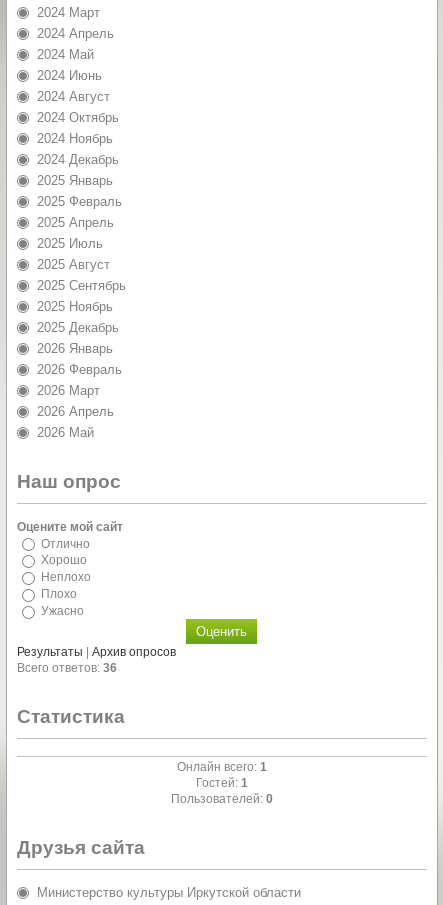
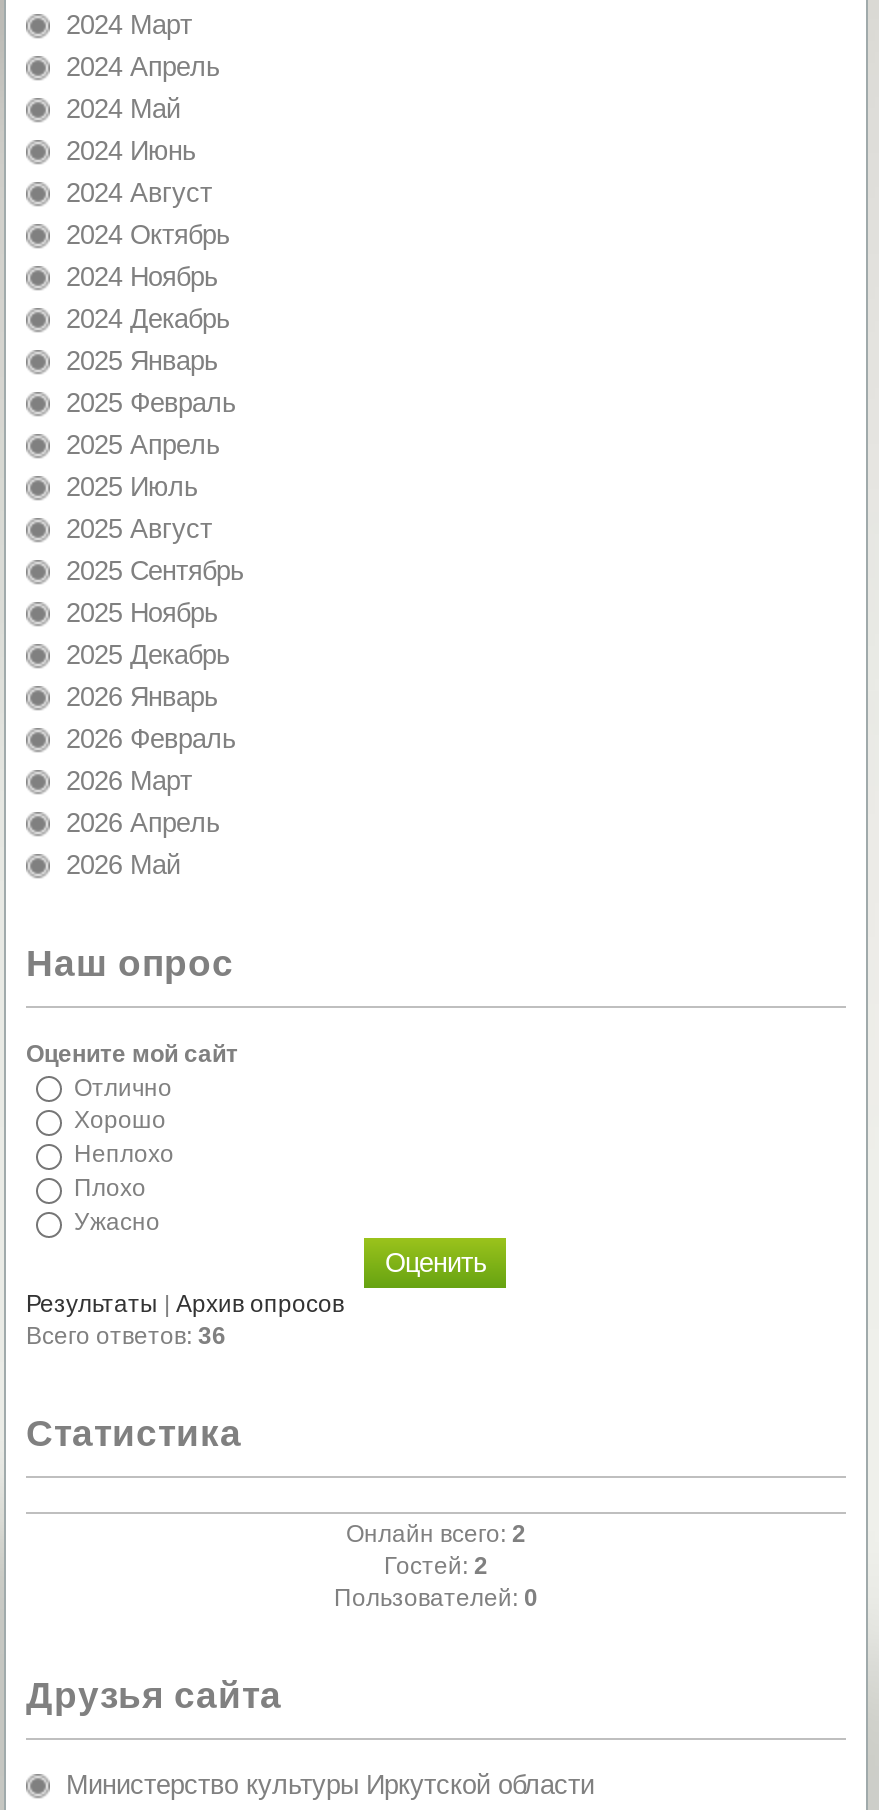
- Онлайн всего: 1
+ Онлайн всего: 2

- Гостей: 1
+ Гостей: 2
